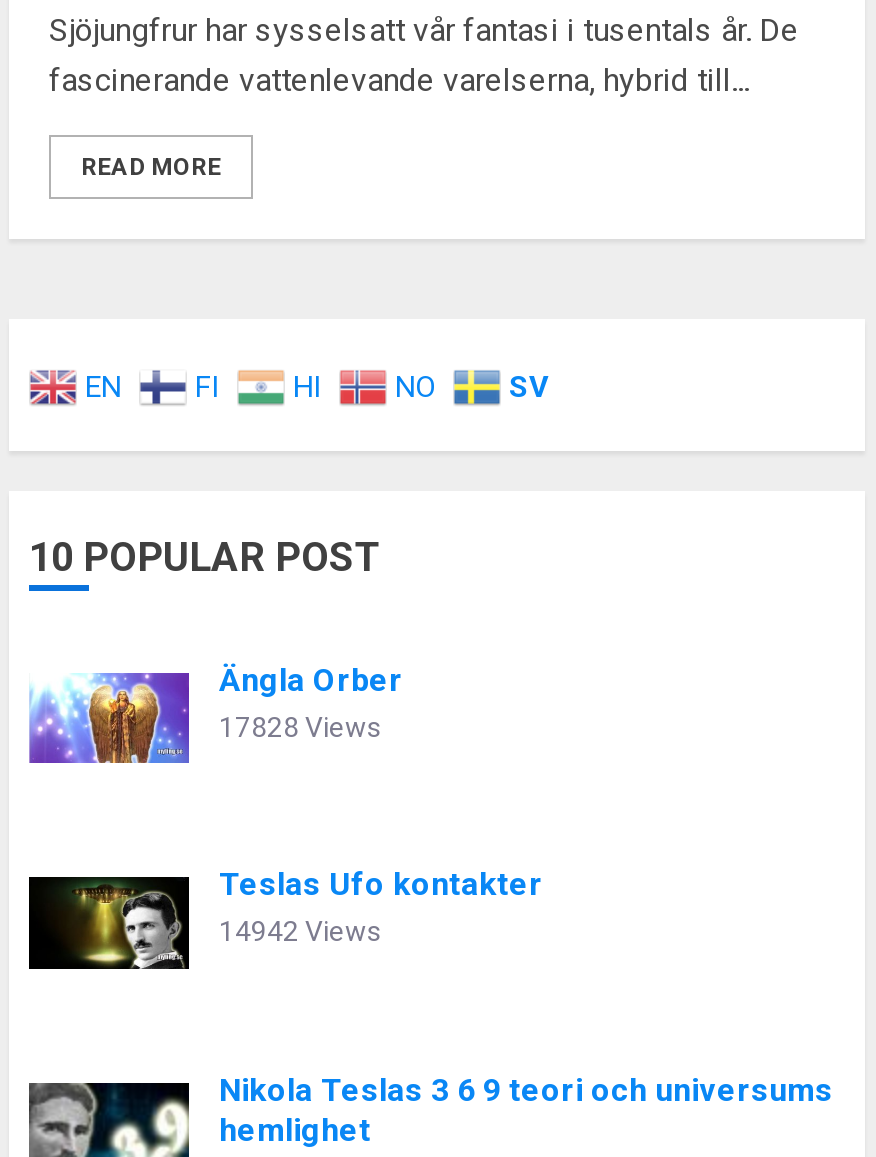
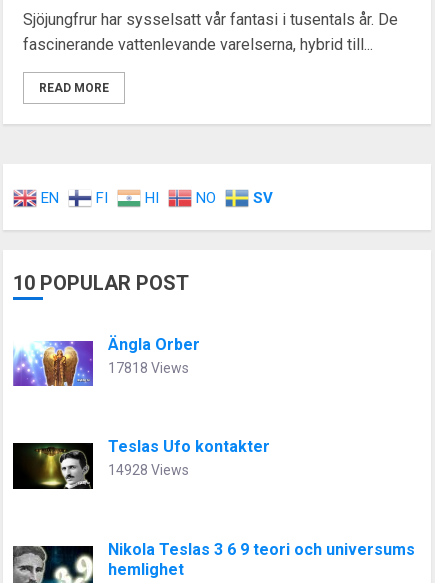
- 17828 Views
+ 17818 Views

- 14942 Views
+ 14928 Views
